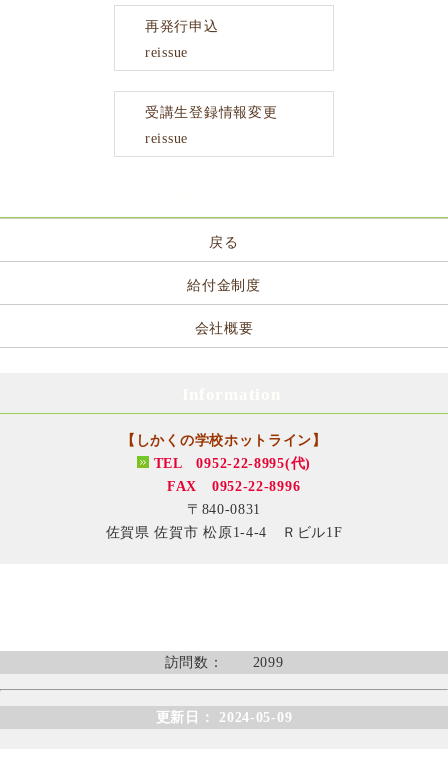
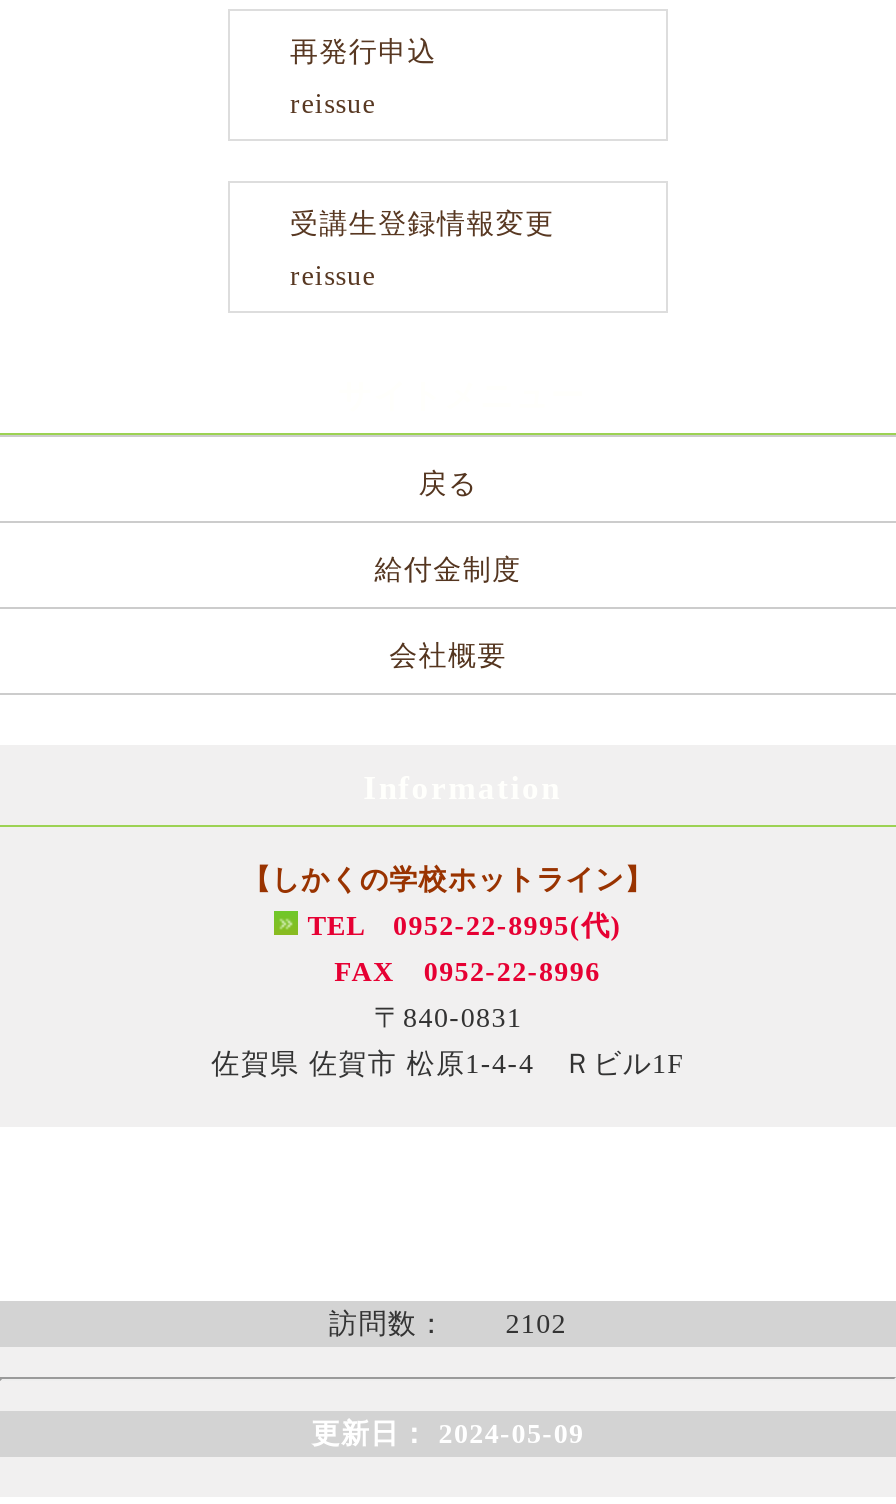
- 訪問数： 2099
+ 訪問数： 2102
